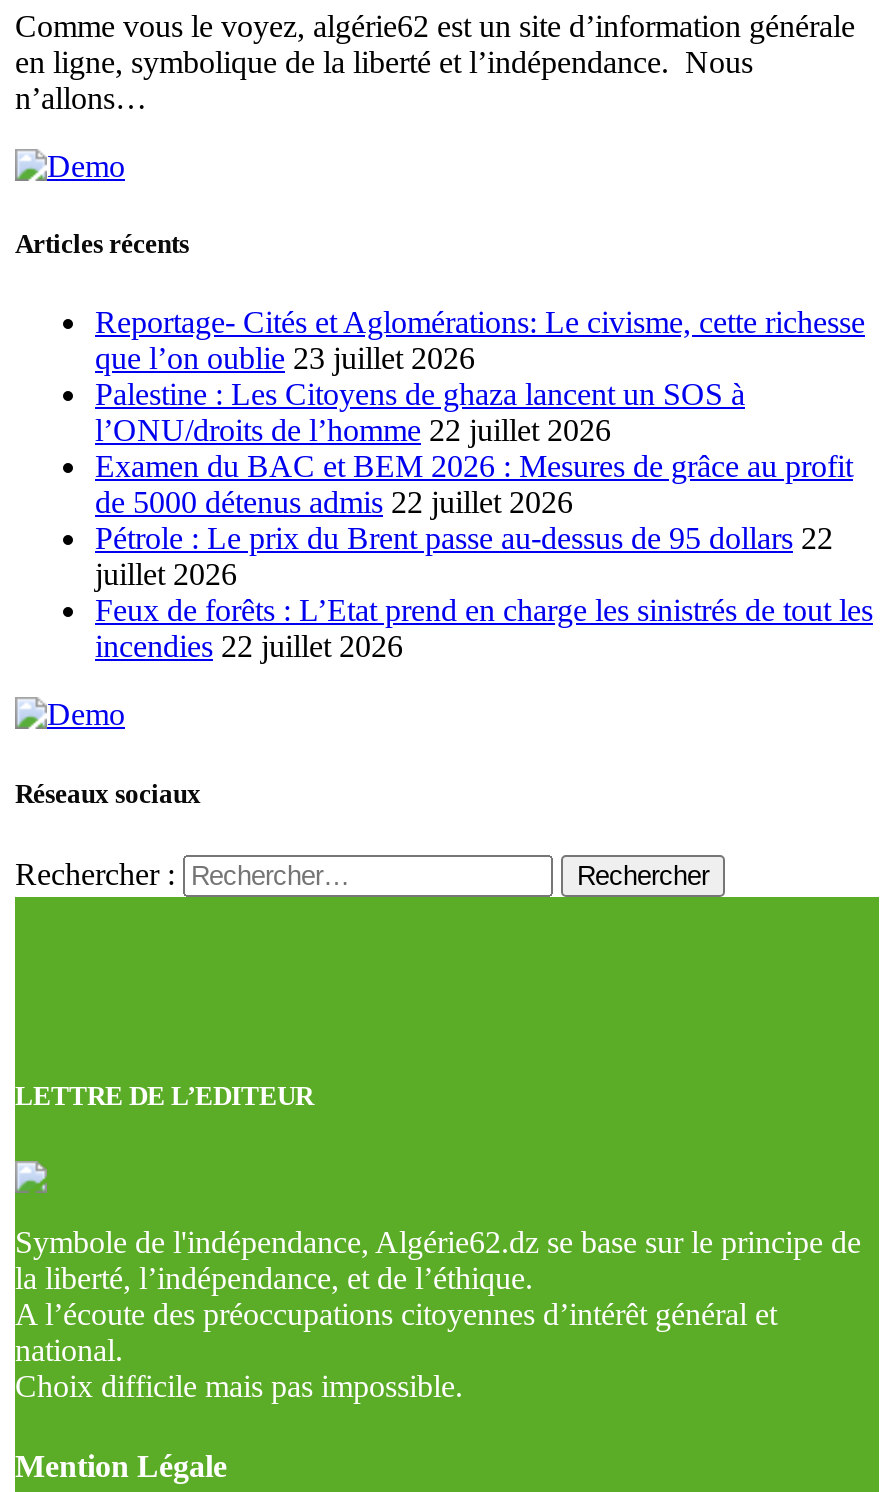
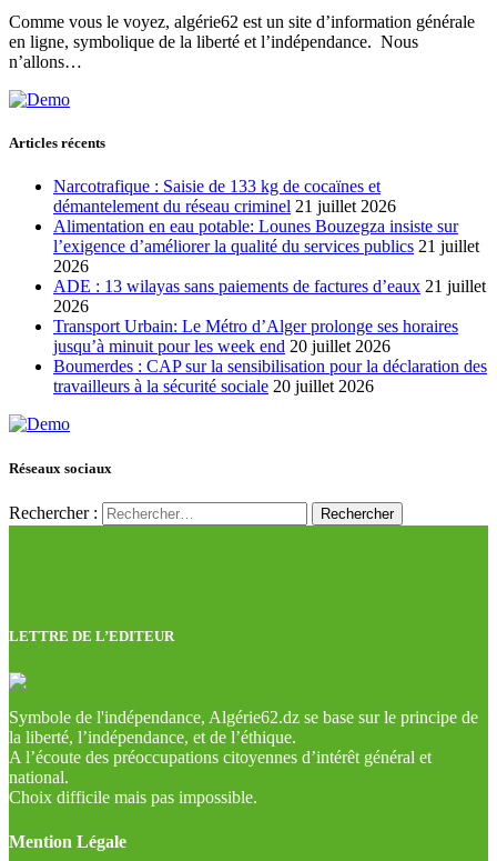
- Reportage- Cités et Aglomérations: Le civisme, cette richesse
- que l’on oublie 23 juillet 2026
- Palestine : Les Citoyens de ghaza lancent un SOS à
- l’ONU/droits de l’homme 22 juillet 2026
- Examen du BAC et BEM 2026 : Mesures de grâce au profit
- de 5000 détenus admis 22 juillet 2026
- Pétrole : Le prix du Brent passe au-dessus de 95 dollars 22
- juillet 2026
- Feux de forêts : L’Etat prend en charge les sinistrés de tout les
- incendies 22 juillet 2026
+ Narcotrafique : Saisie de 133 kg de cocaïnes et
+ démantelement du réseau criminel 21 juillet 2026
+ Alimentation en eau potable: Lounes Bouzegza insiste sur
+ l’exigence d’améliorer la qualité du services publics 21 juillet
+ 2026
+ ADE : 13 wilayas sans paiements de factures d’eaux 21 juillet
+ 2026
+ Transport Urbain: Le Métro d’Alger prolonge ses horaires
+ jusqu’à minuit pour les week end 20 juillet 2026
+ Boumerdes : CAP sur la sensibilisation pour la déclaration des
+ travailleurs à la sécurité sociale 20 juillet 2026
